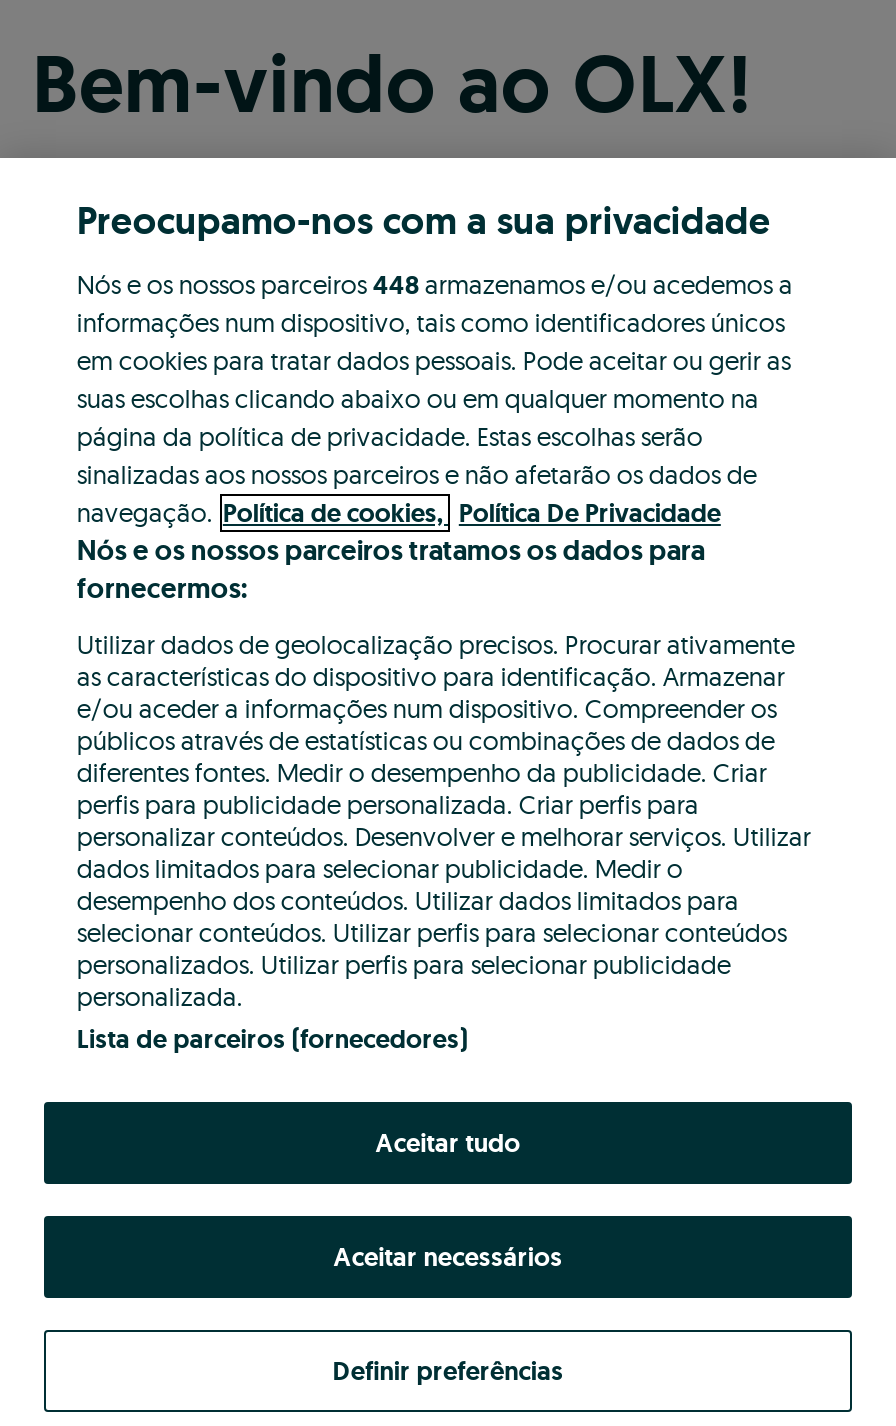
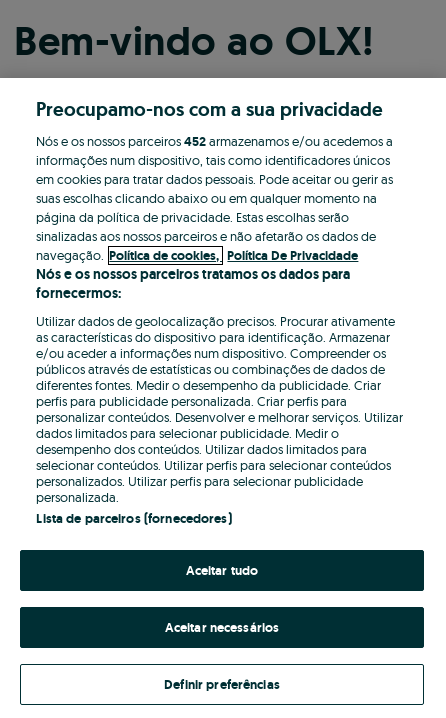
- Nós e os nossos parceiros 448 armazenamos e/ou acedemos a
+ Nós e os nossos parceiros 452 armazenamos e/ou acedemos a
